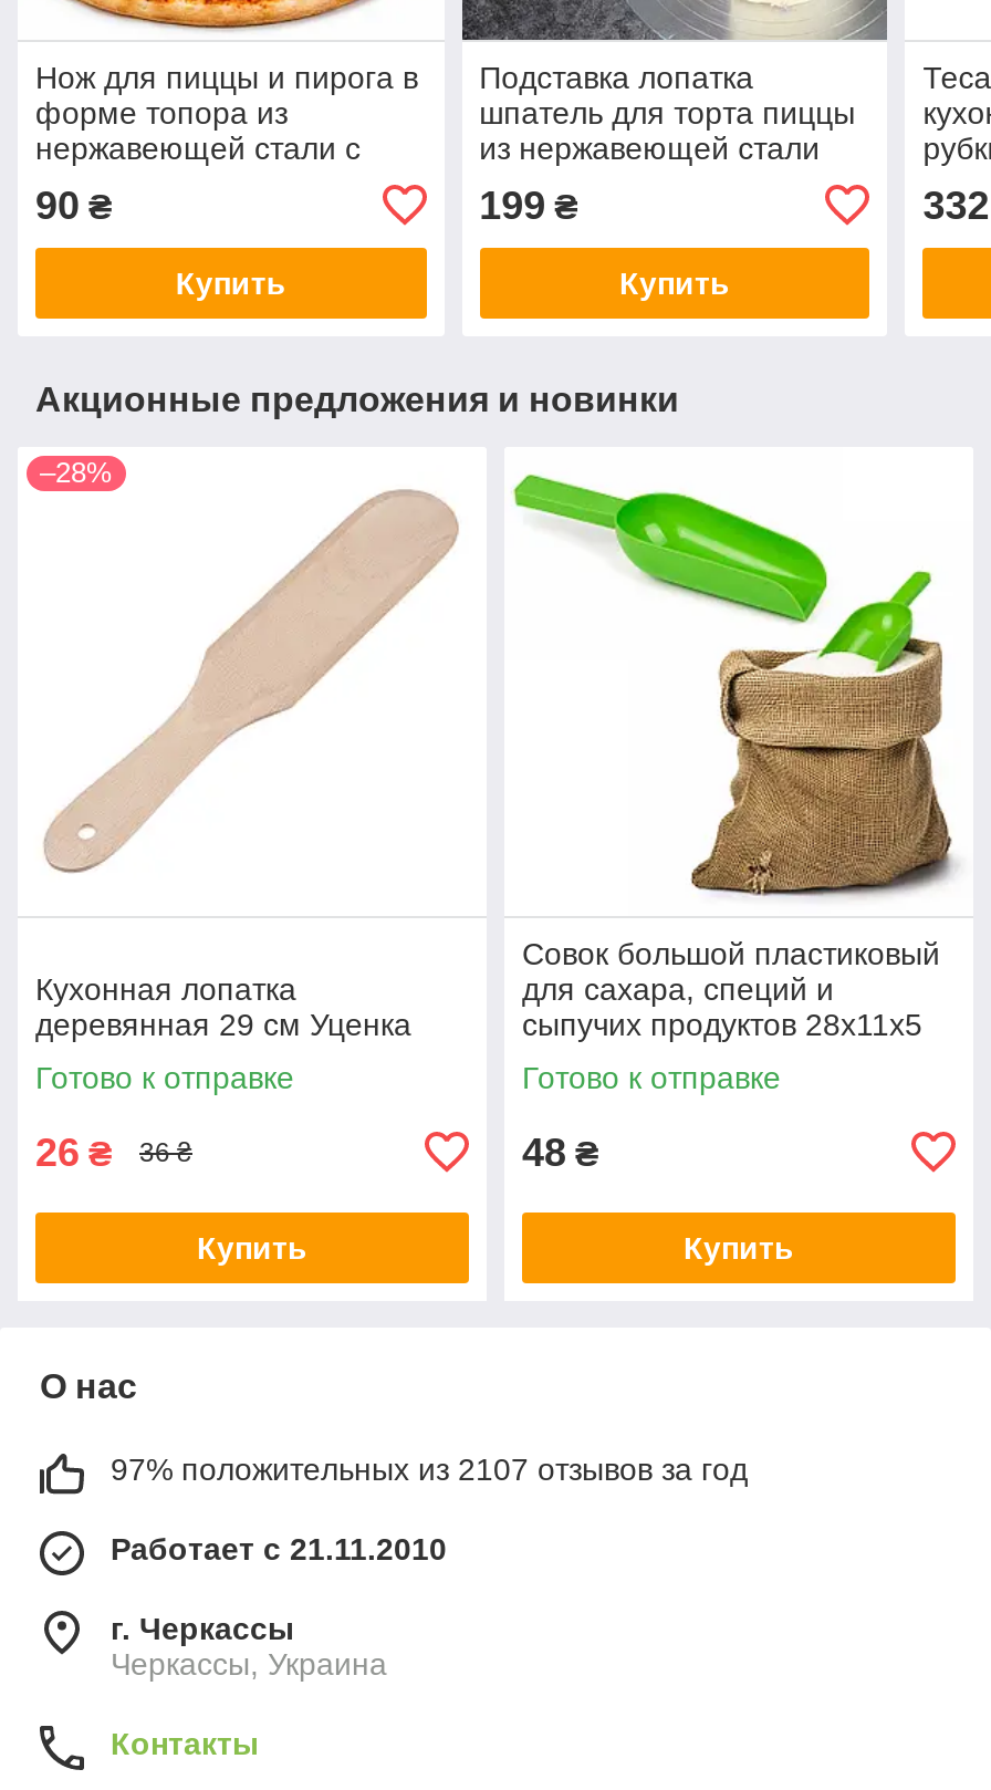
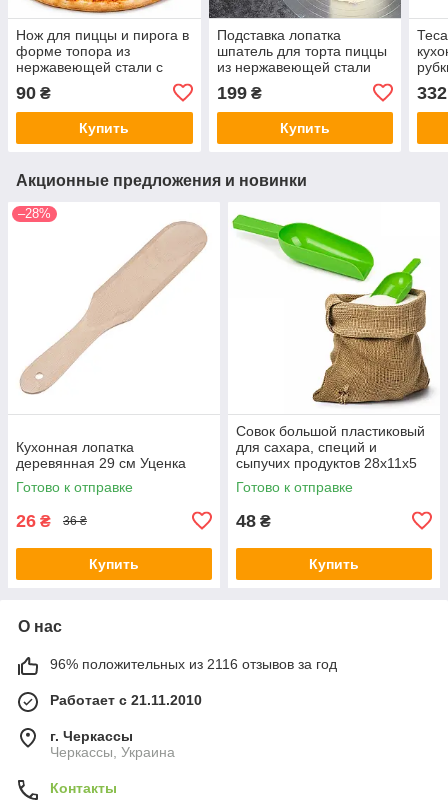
- 97% положительных из 2107 отзывов за год
+ 96% положительных из 2116 отзывов за год
